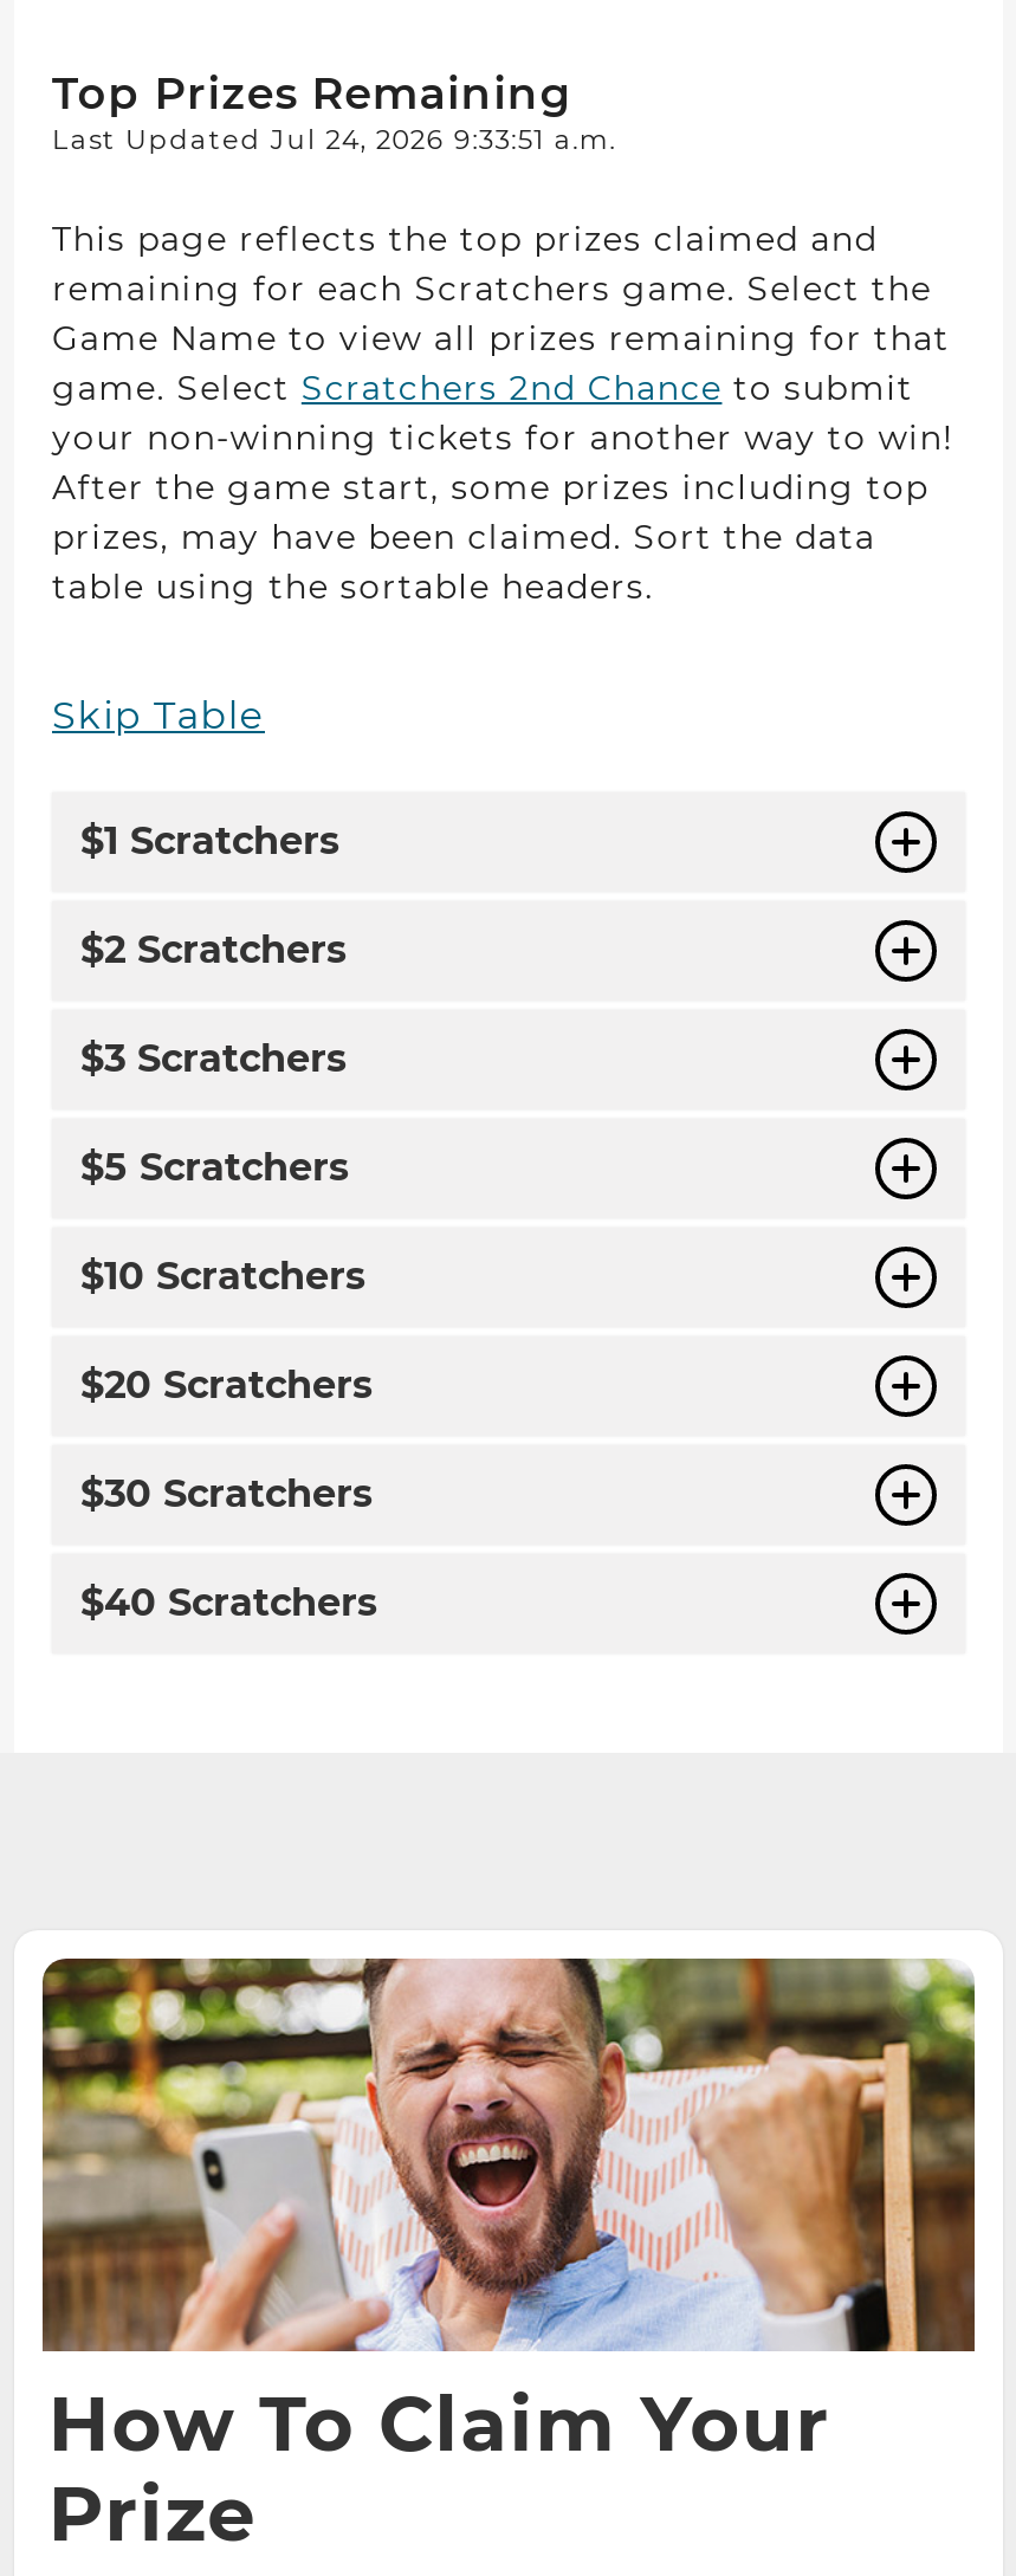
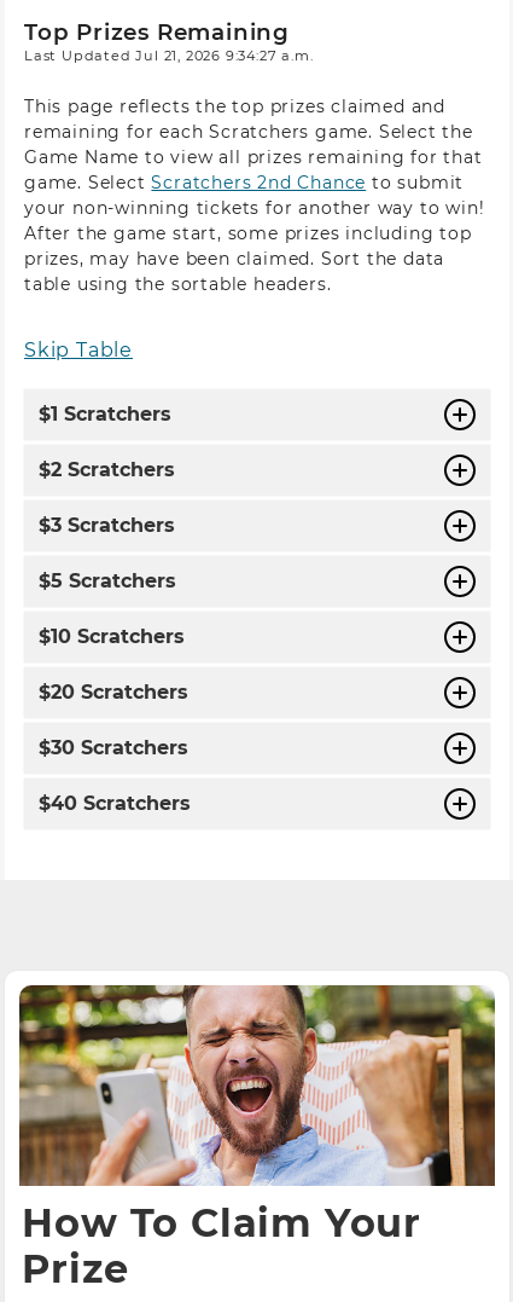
- Last Updated Jul 24, 2026 9:33:51 a.m.
+ Last Updated Jul 21, 2026 9:34:27 a.m.
